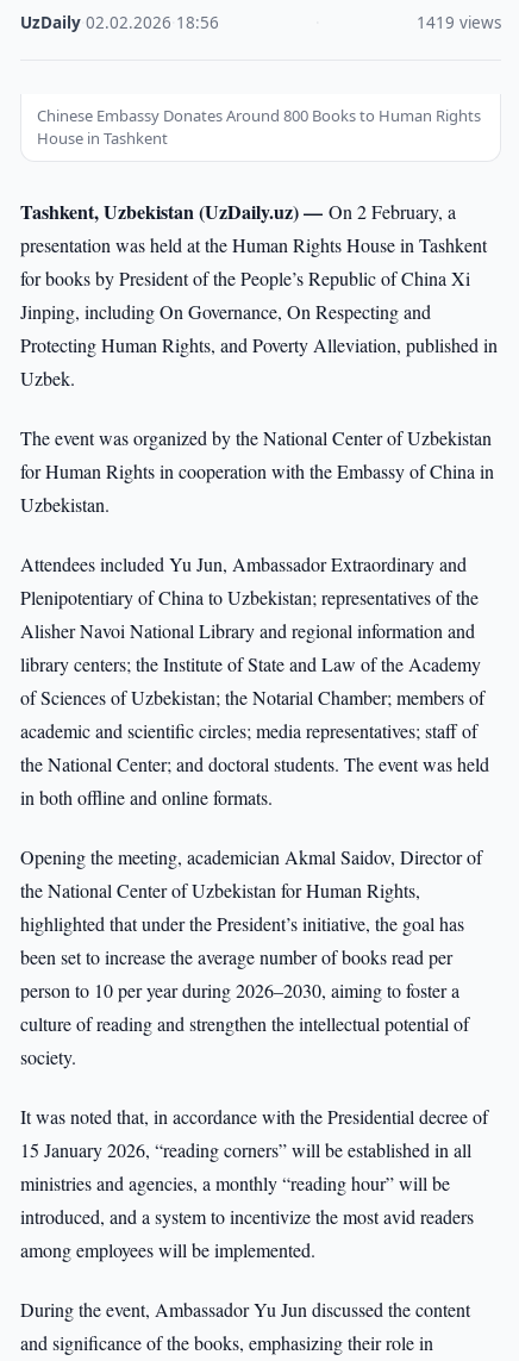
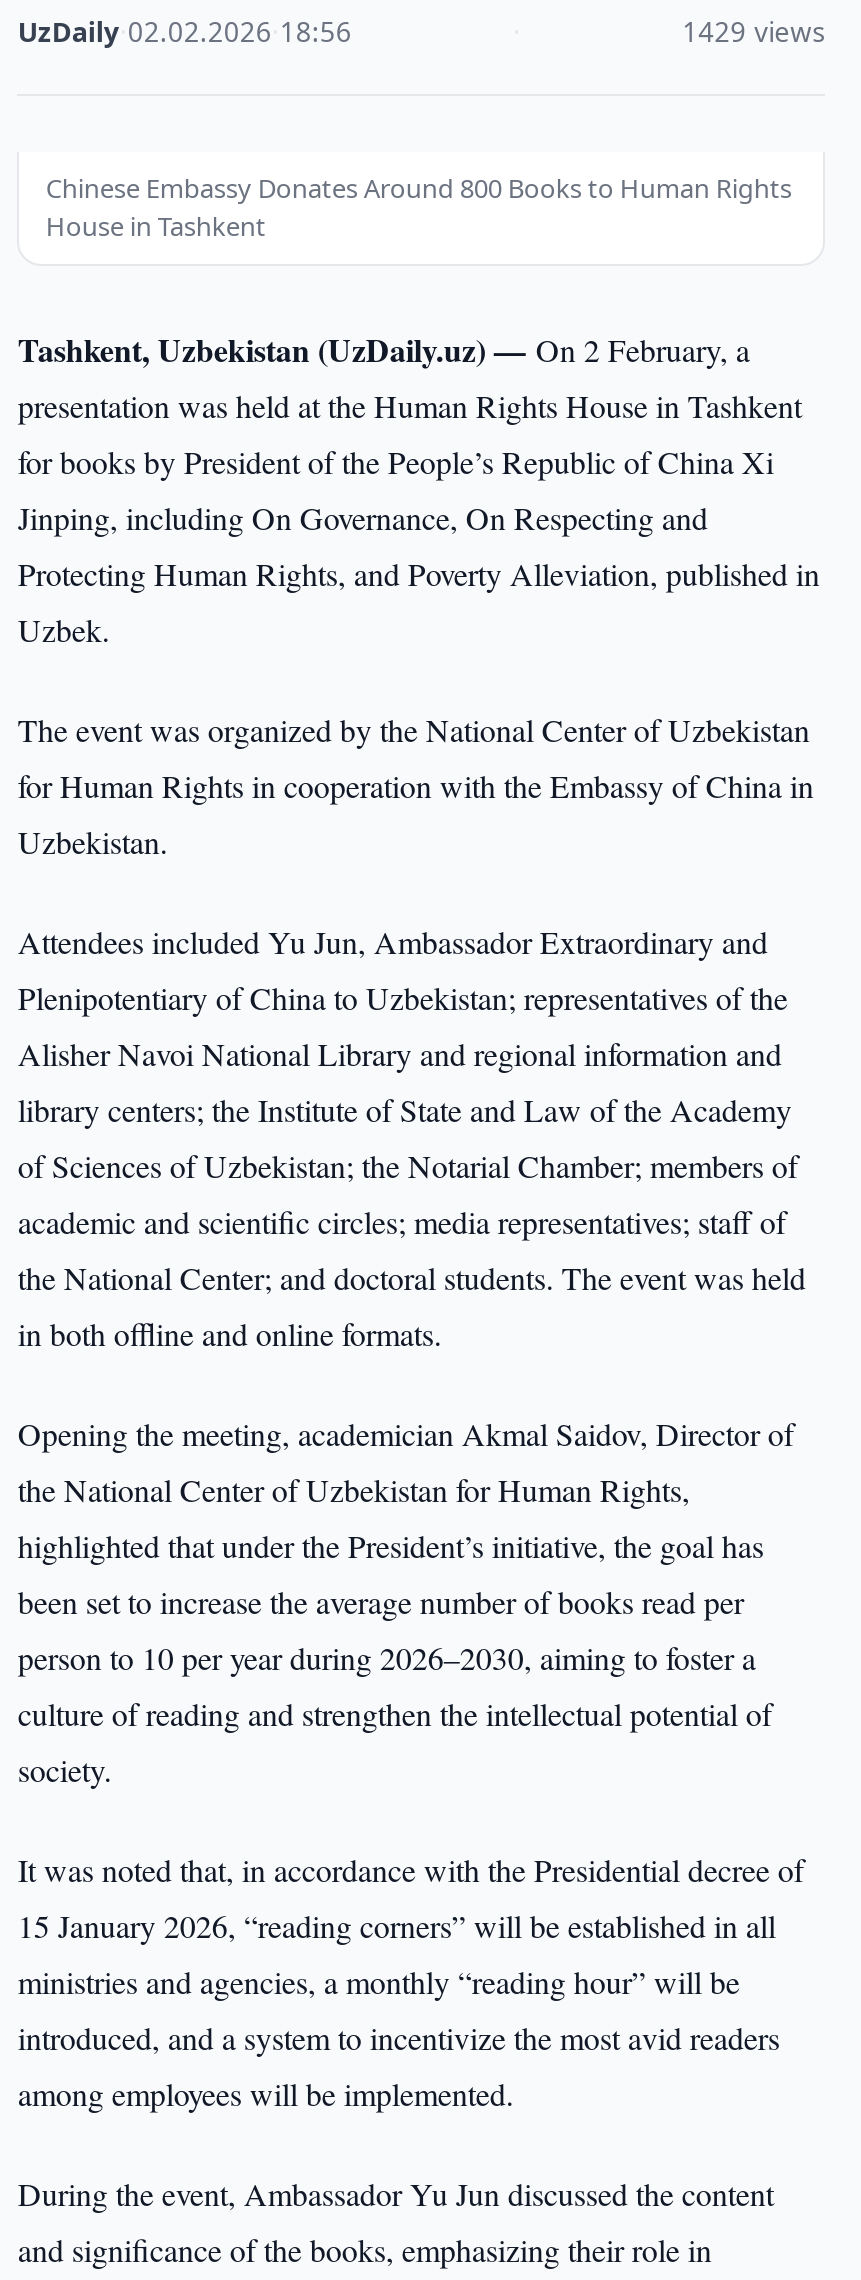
- 1419 views
+ 1429 views
